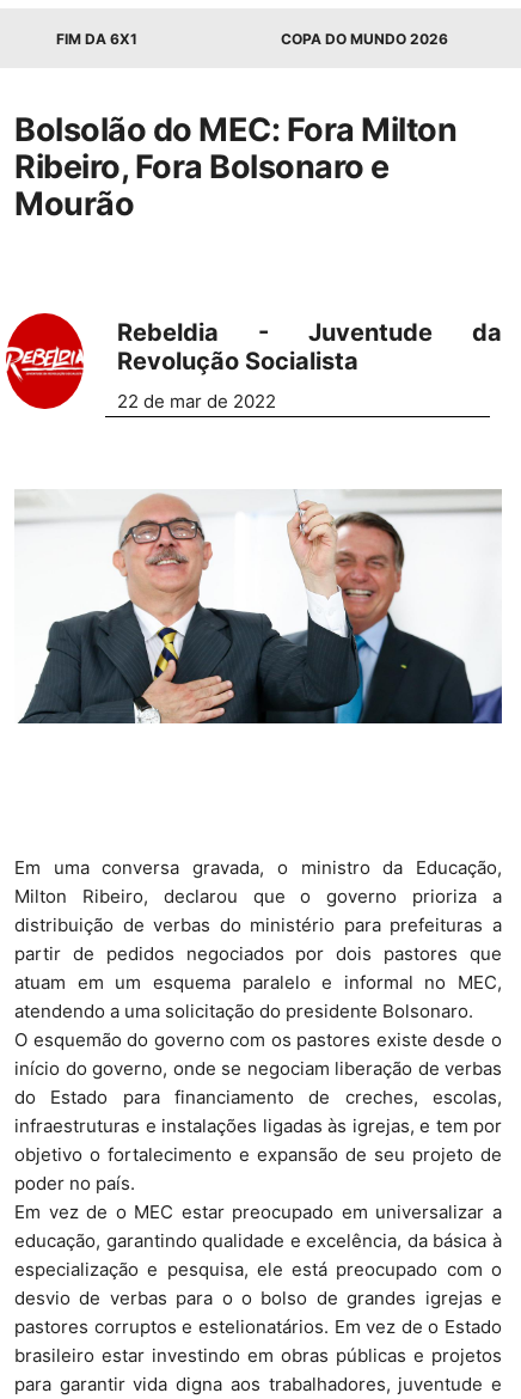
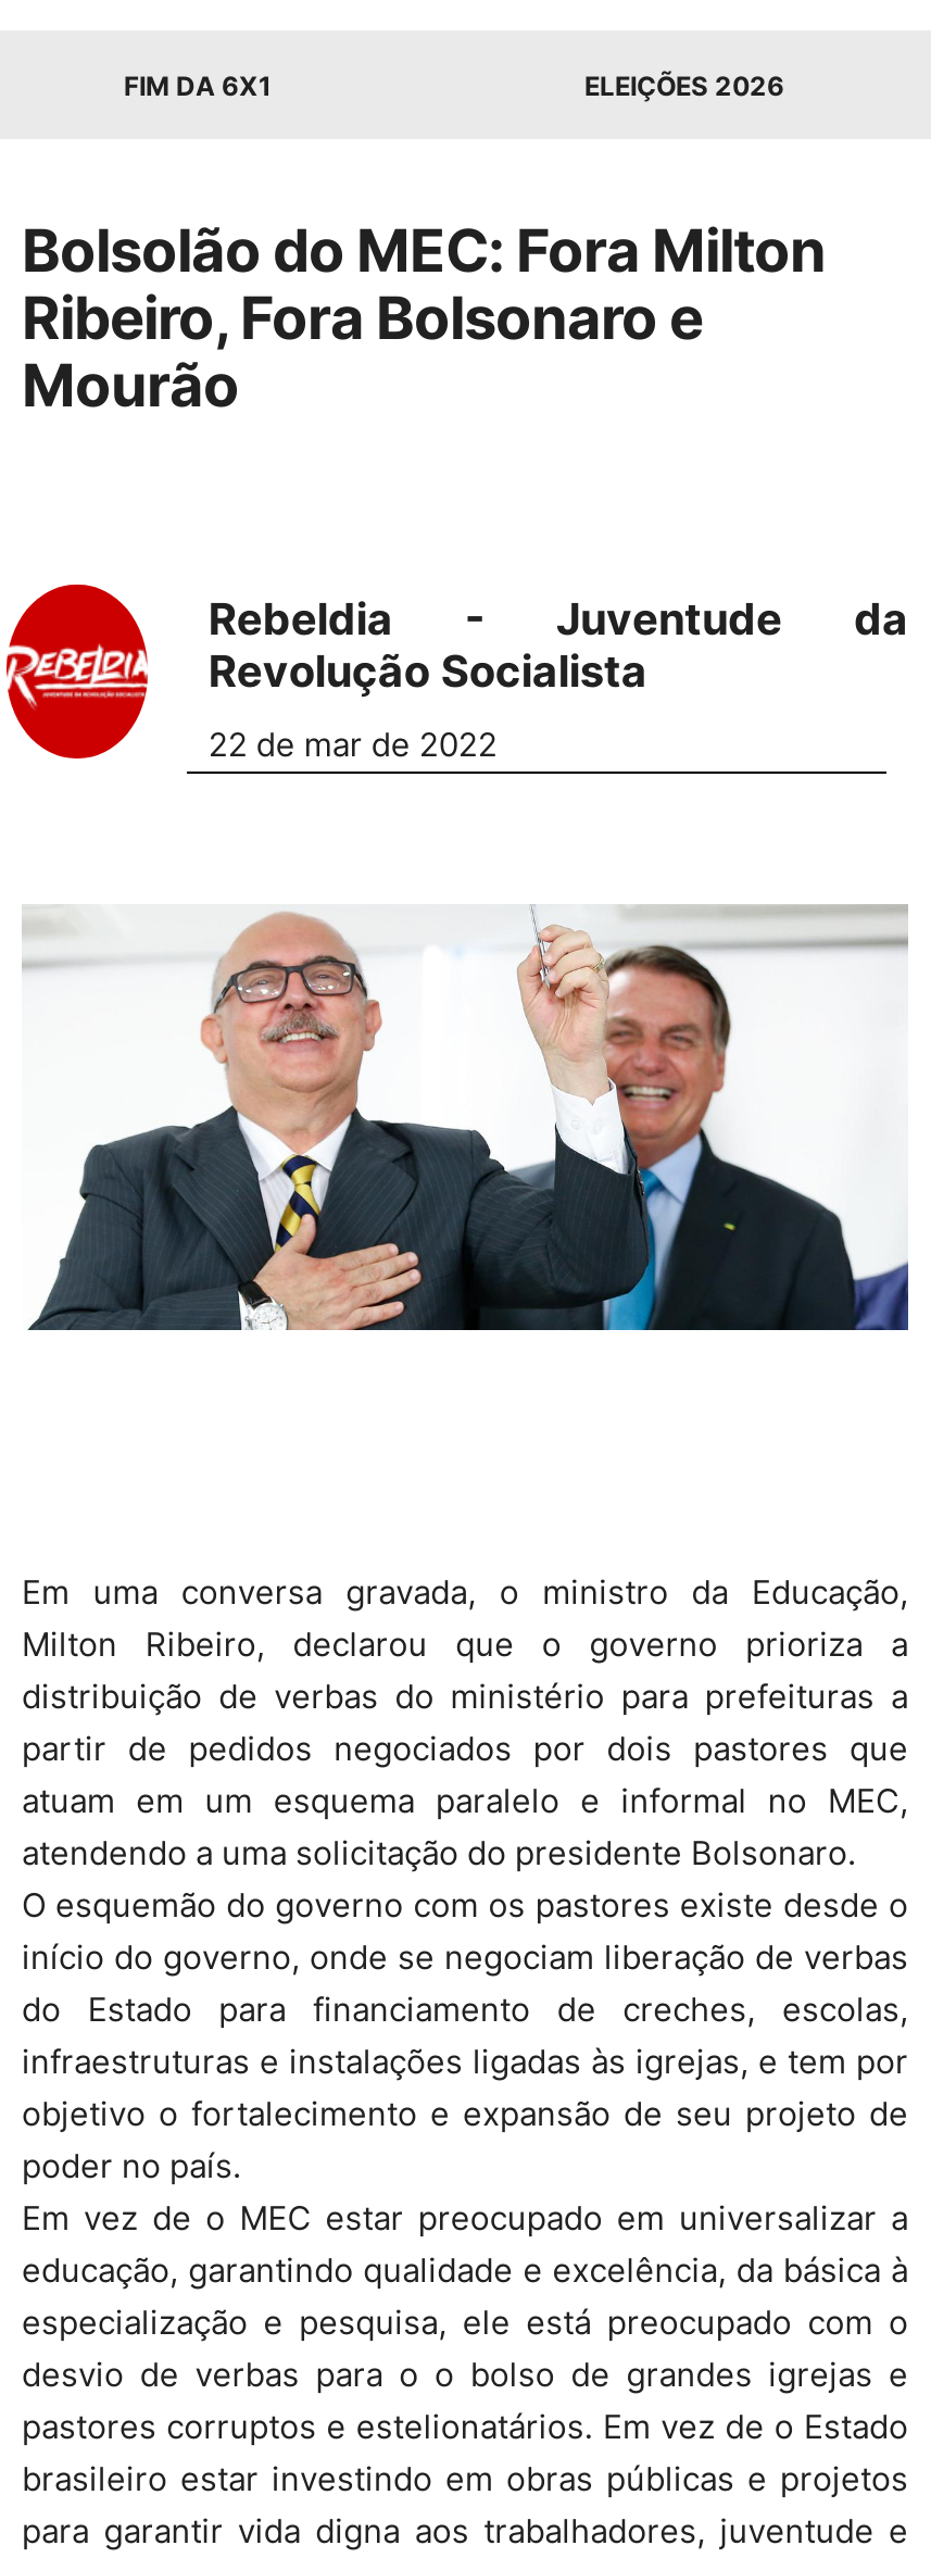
- COPA DO MUNDO 2026
+ ELEIÇÕES 2026
